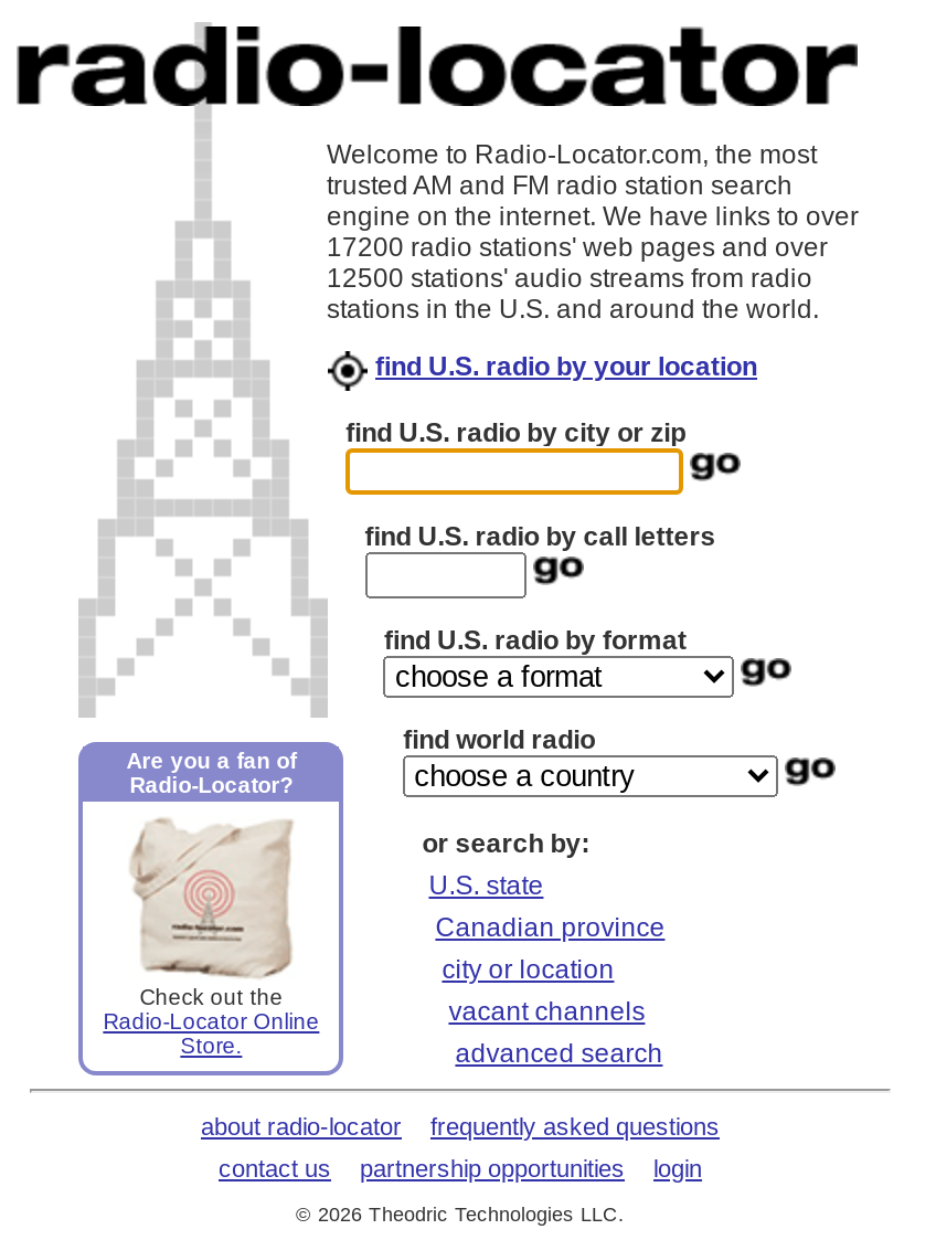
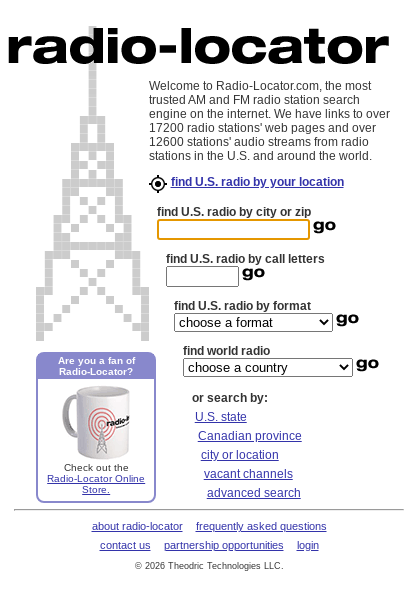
- 12500 stations' audio streams from radio
+ 12600 stations' audio streams from radio

- [image]
+ [image]
